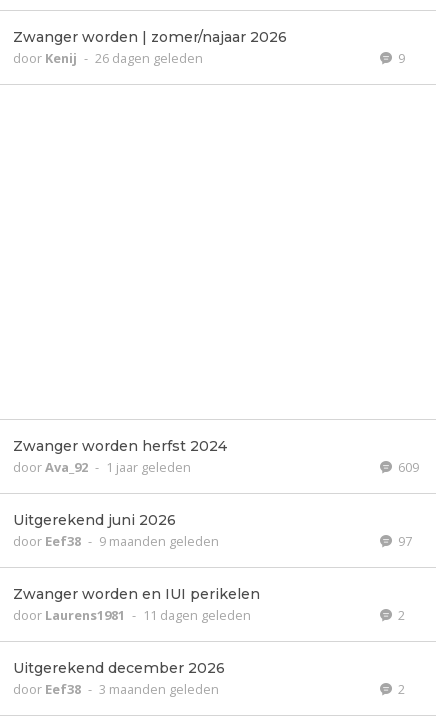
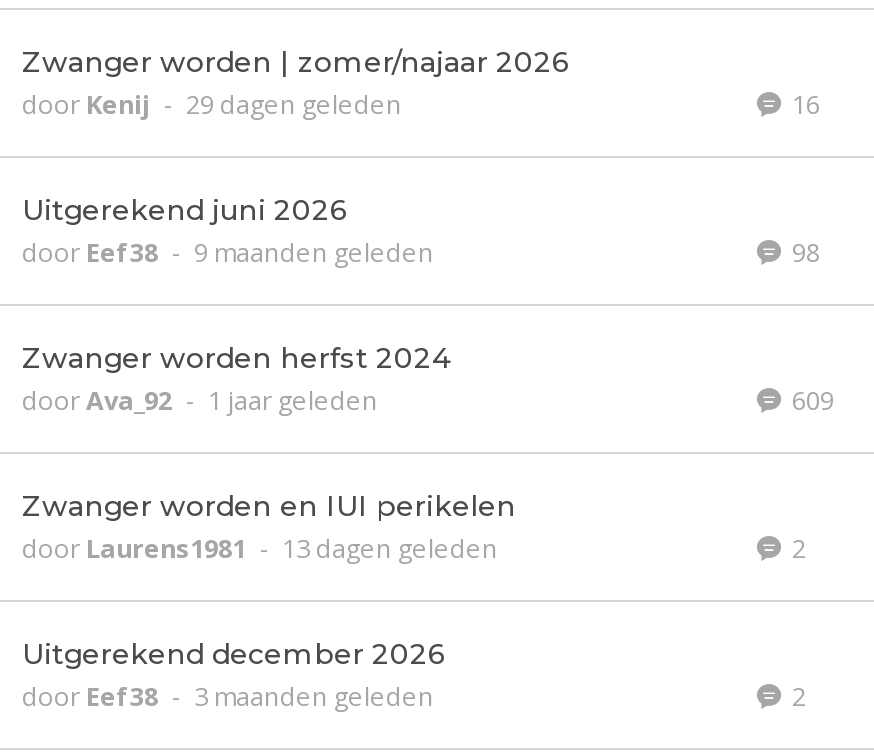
- door Kenij - 26 dagen geleden
- 9
+ door Kenij - 29 dagen geleden
+ 16
+ 98

moved up: Uitgerekend juni 2026 | door Eef38 - 9 maanden geleden

- 97

- door Laurens1981 - 11 dagen geleden
+ door Laurens1981 - 13 dagen geleden
